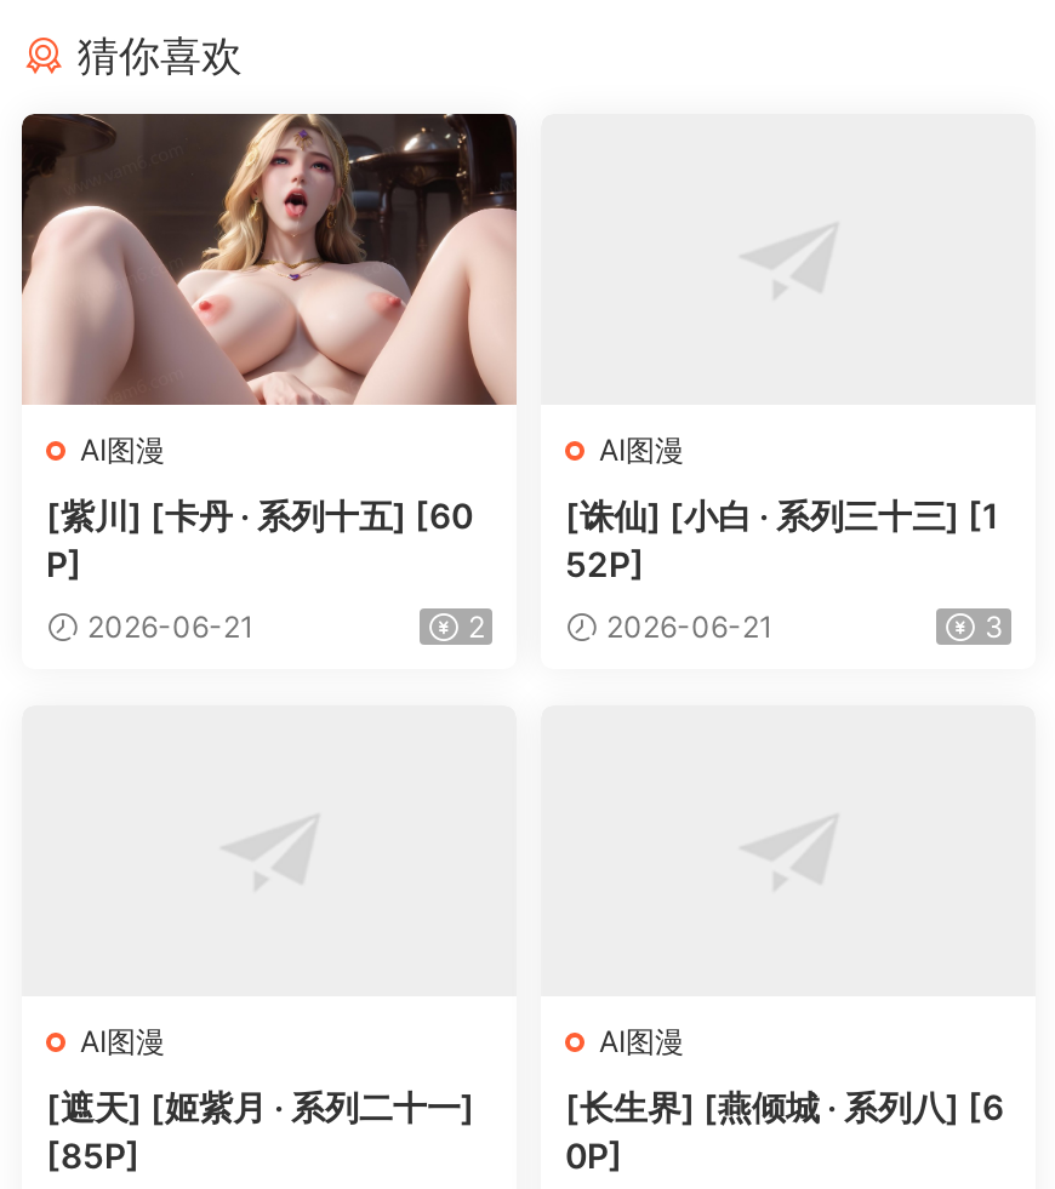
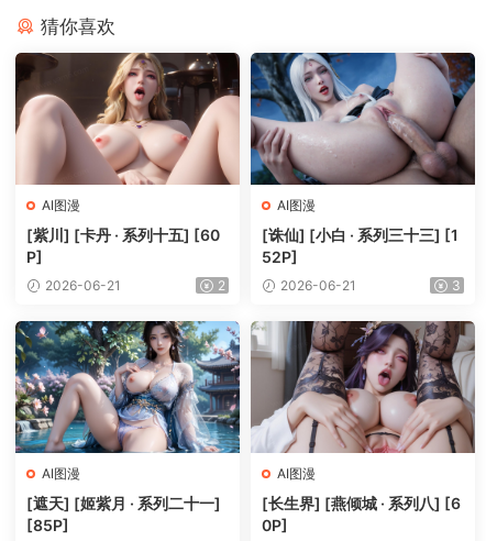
+ [image]

+ [image]

+ [image]
